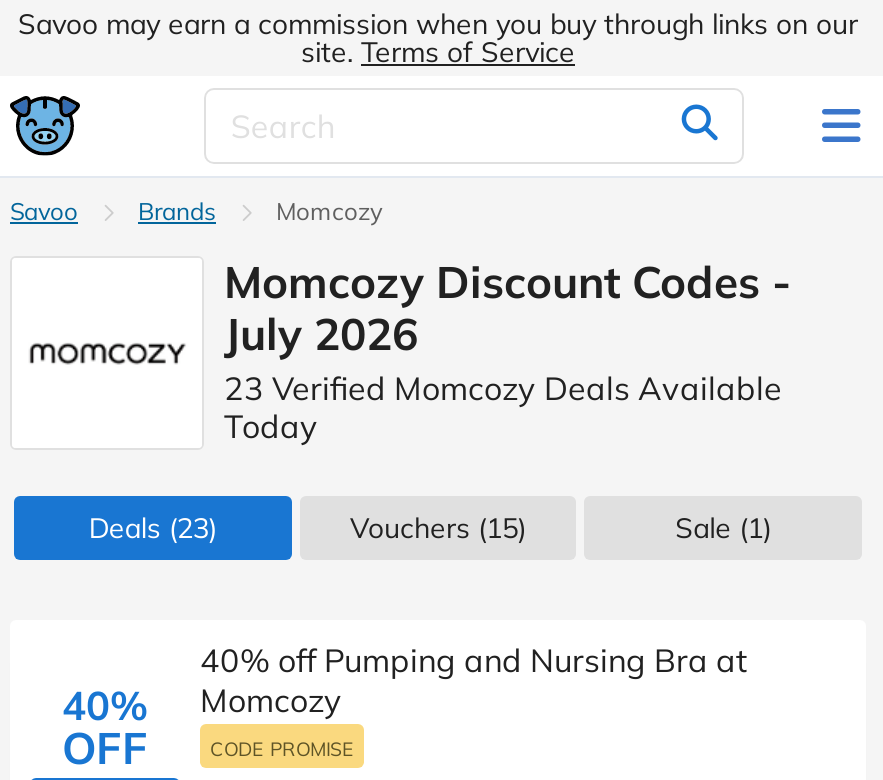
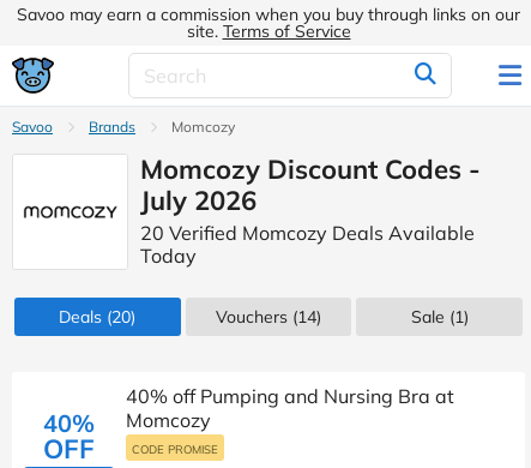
- 23 Verified Momcozy Deals Available
+ 20 Verified Momcozy Deals Available

- Deals (23)
+ Deals (20)

- Vouchers (15)
+ Vouchers (14)
